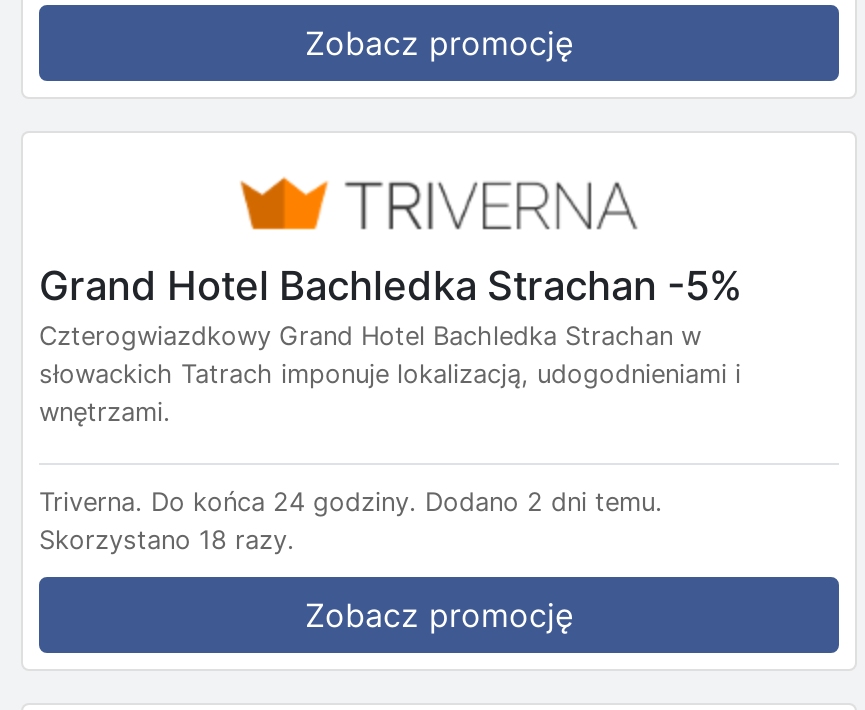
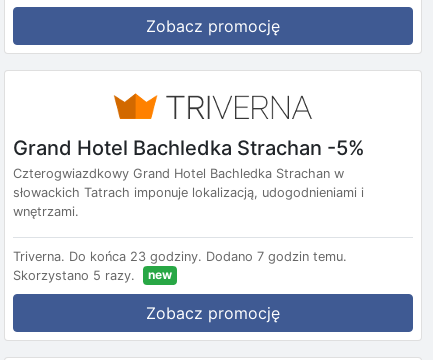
- Triverna. Do końca 24 godziny. Dodano 2 dni temu.
- Skorzystano 18 razy.
+ Triverna. Do końca 23 godziny. Dodano 7 godzin temu.
+ Skorzystano 5 razy.
+ new
